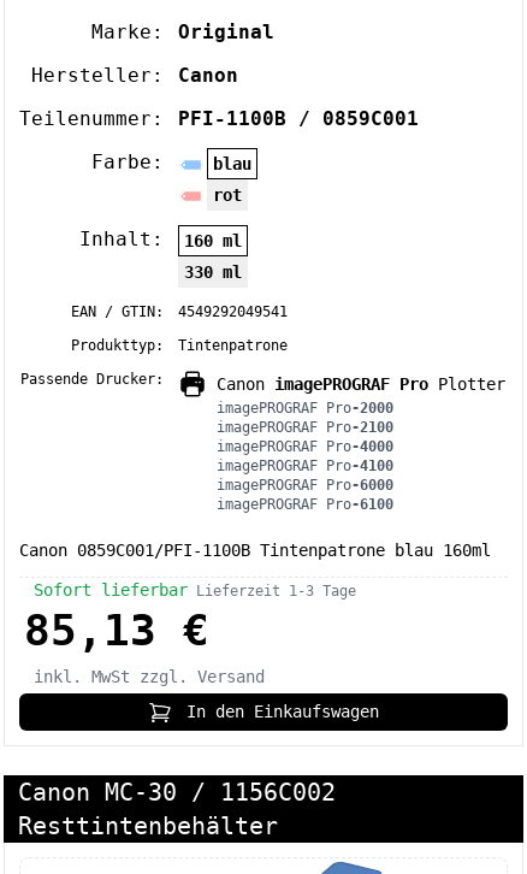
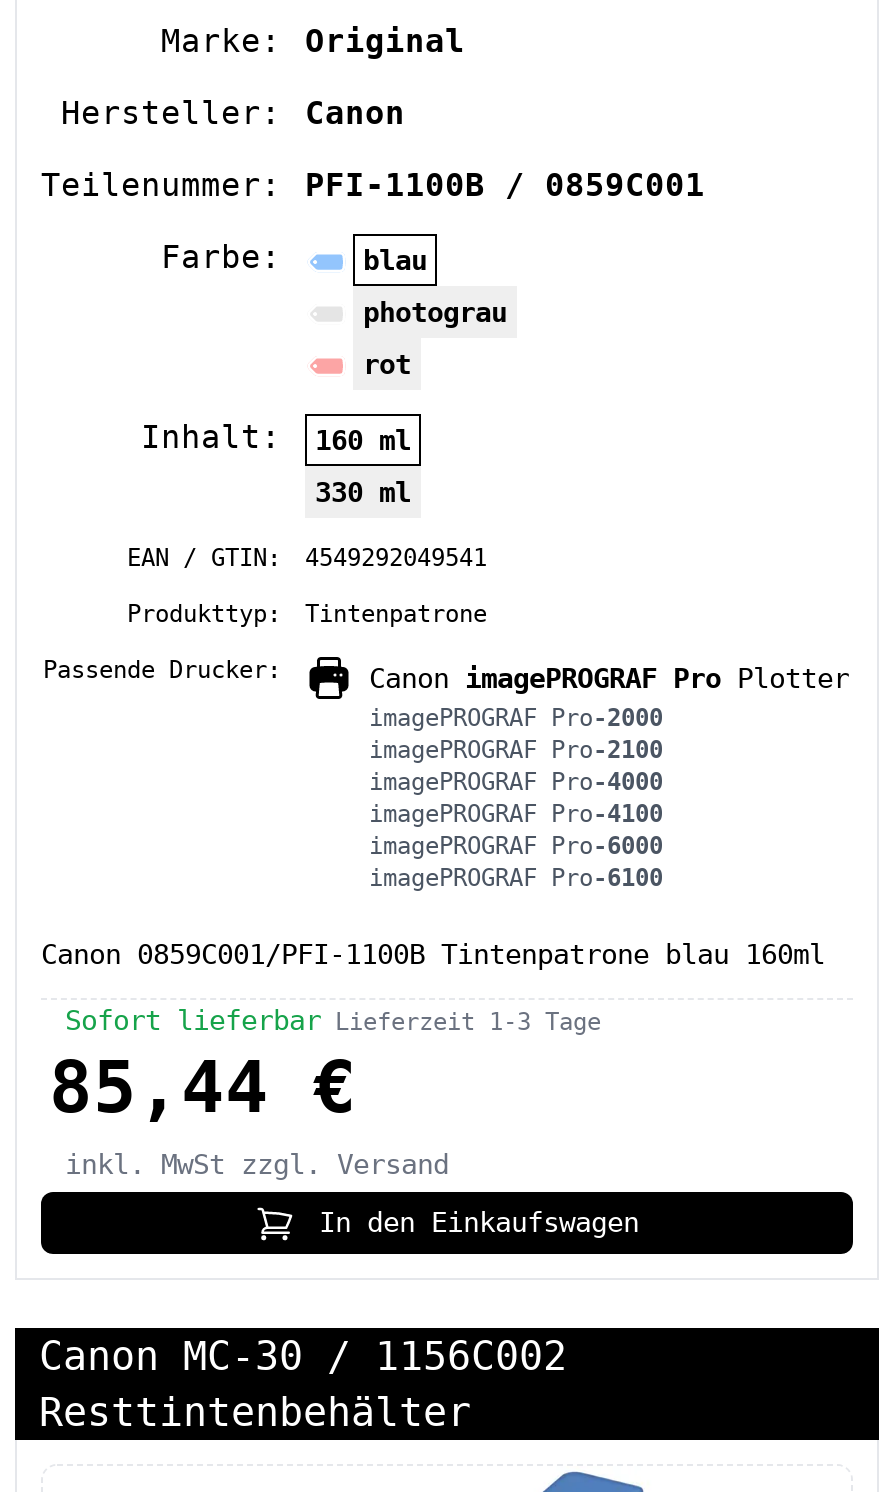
+ photograu

- 85,13 €
+ 85,44 €
